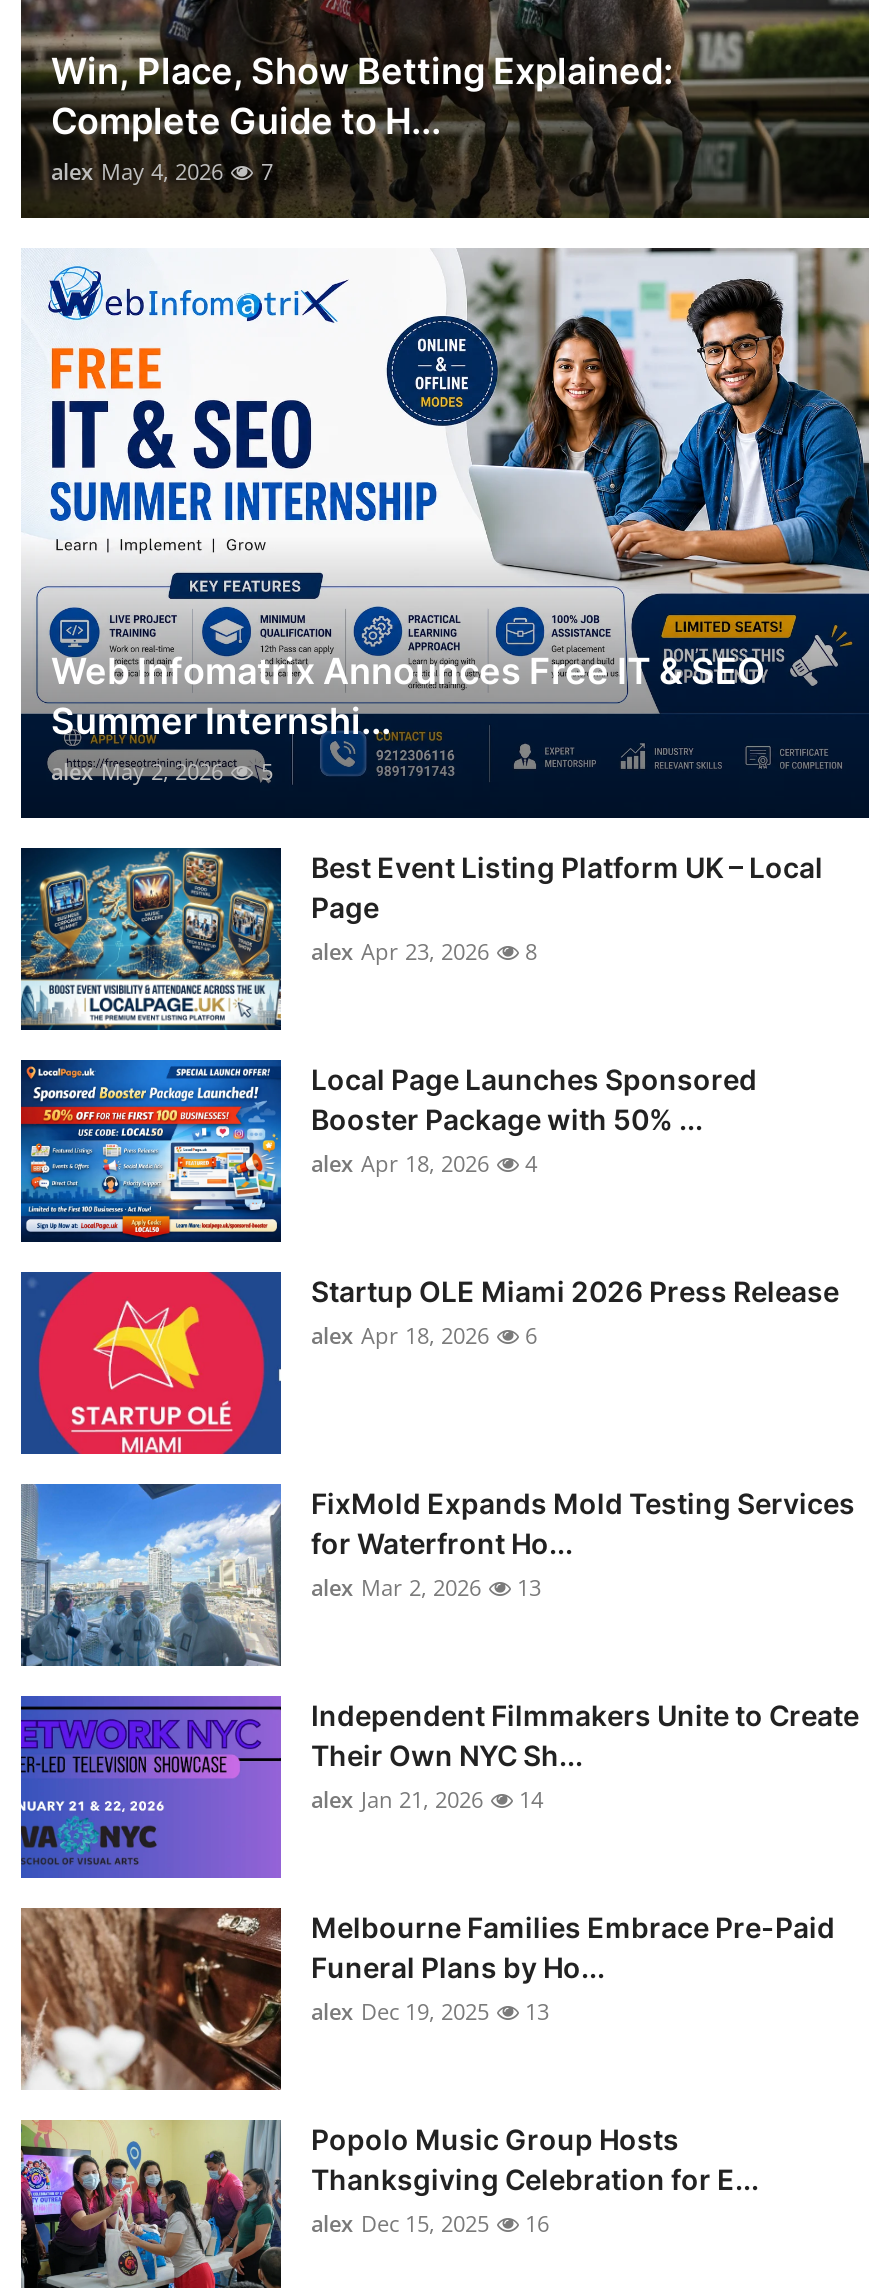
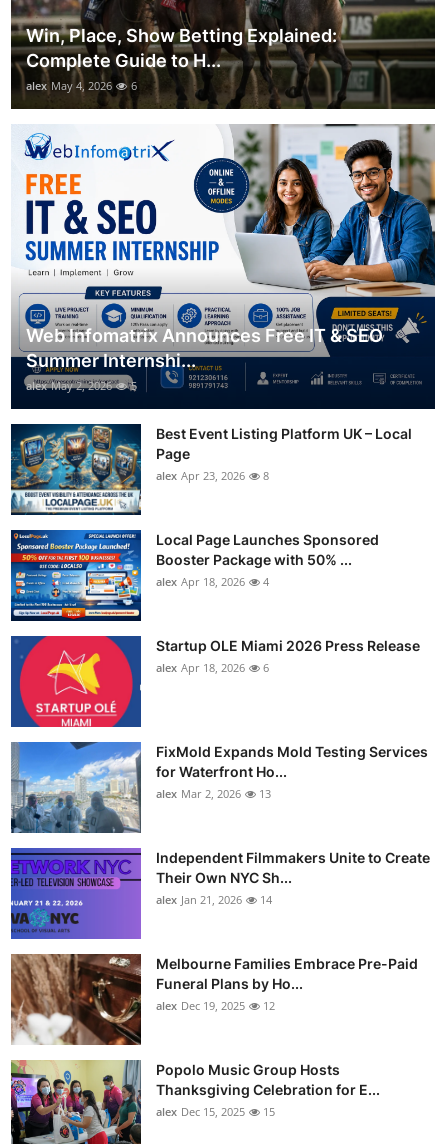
- alex May 4, 2026 7
+ alex May 4, 2026 6

- alex Dec 19, 2025 13
+ alex Dec 19, 2025 12

- alex Dec 15, 2025 16
+ alex Dec 15, 2025 15
